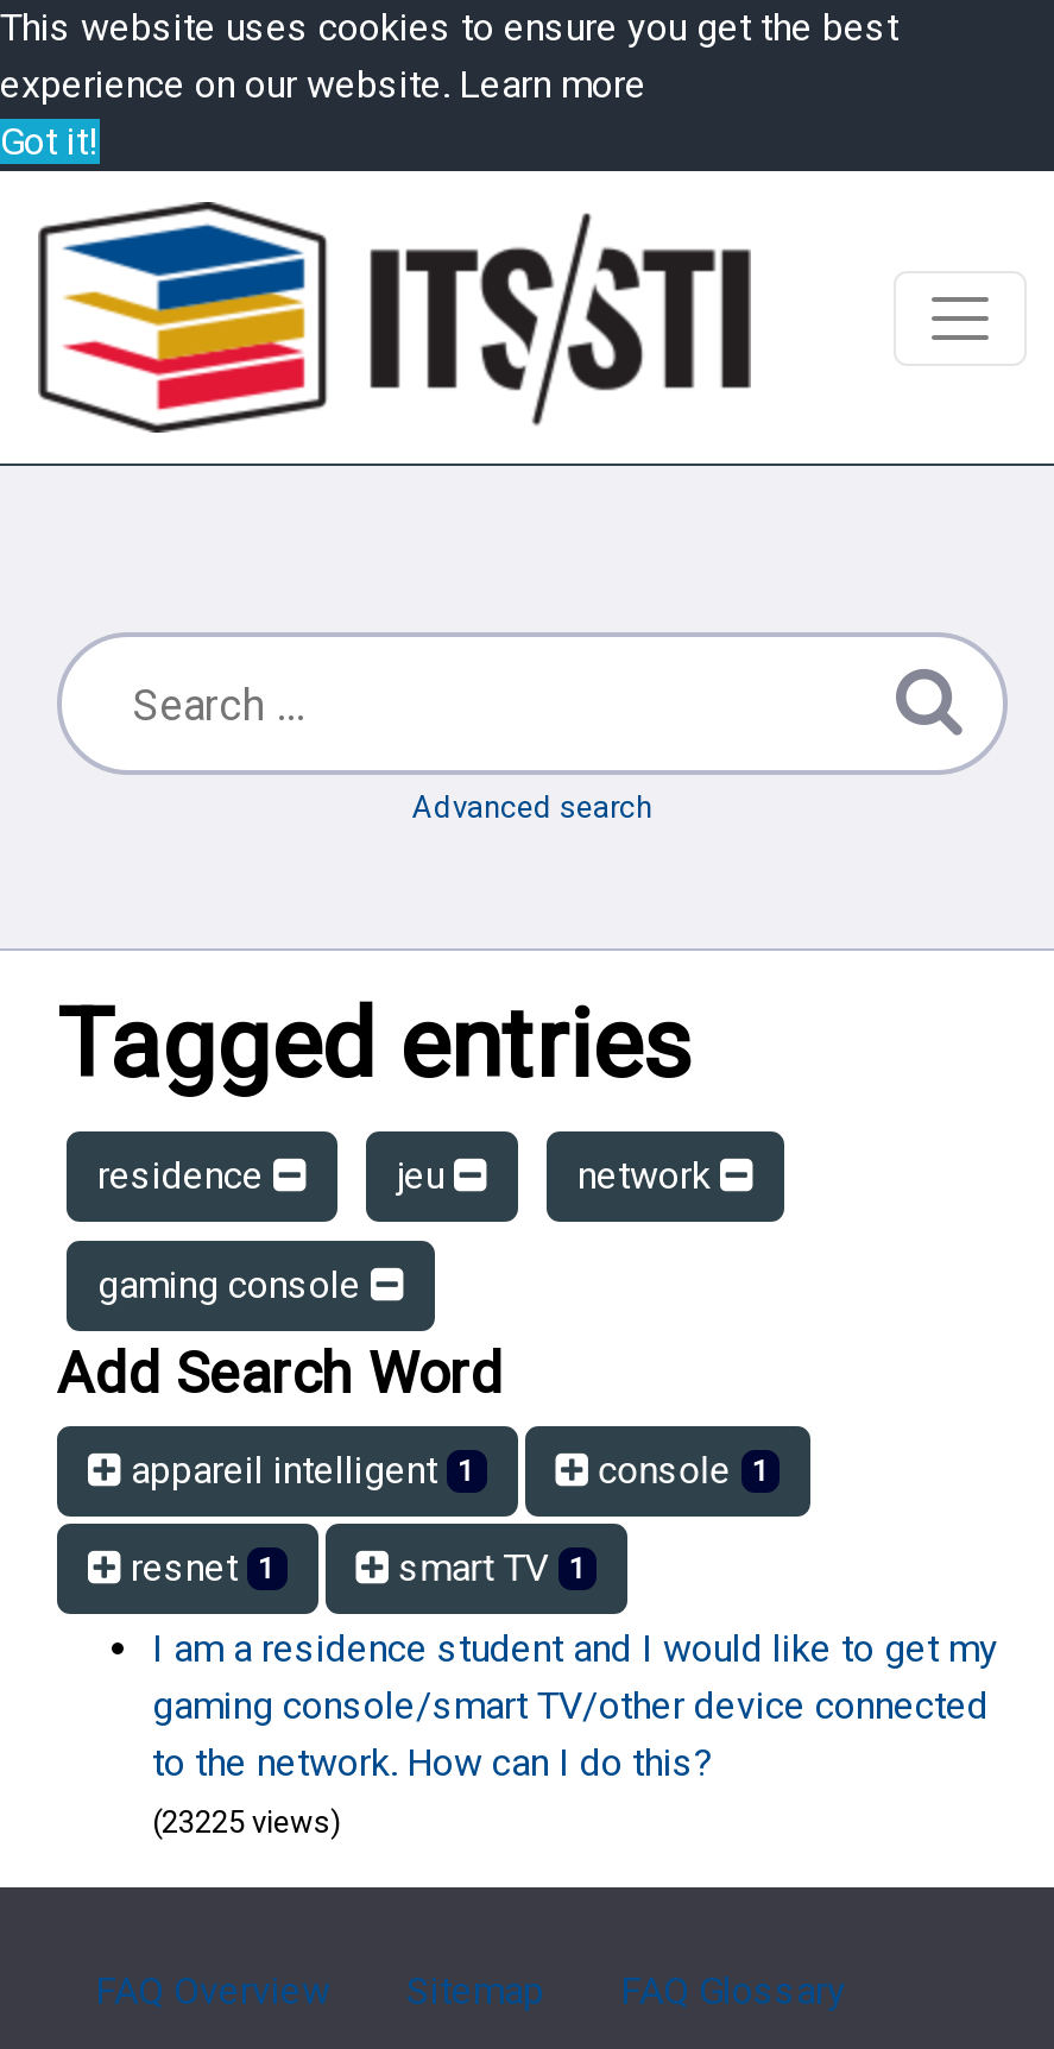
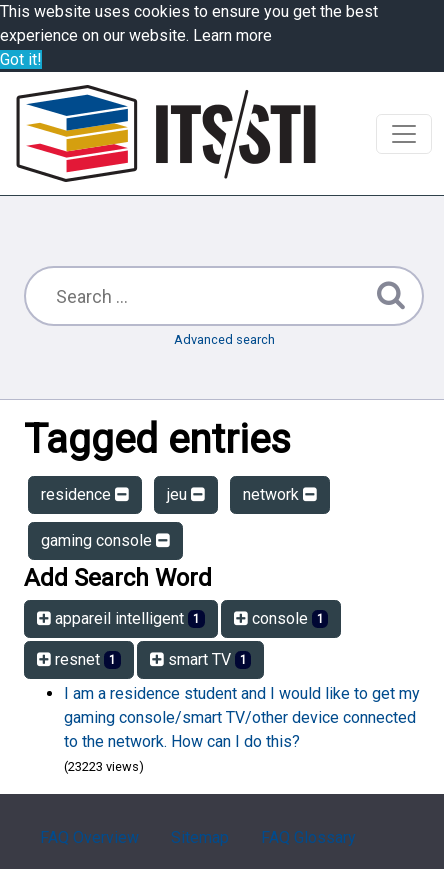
- (23225 views)
+ (23223 views)
